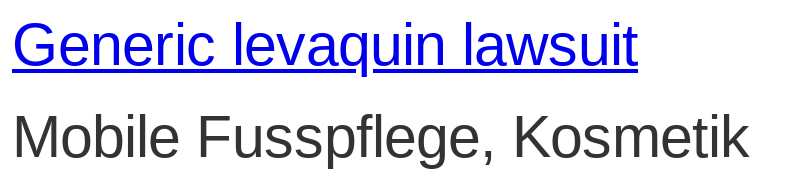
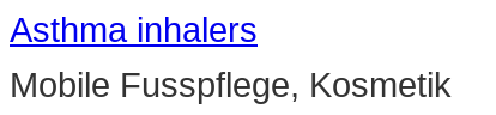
- Generic levaquin lawsuit
+ Asthma inhalers
